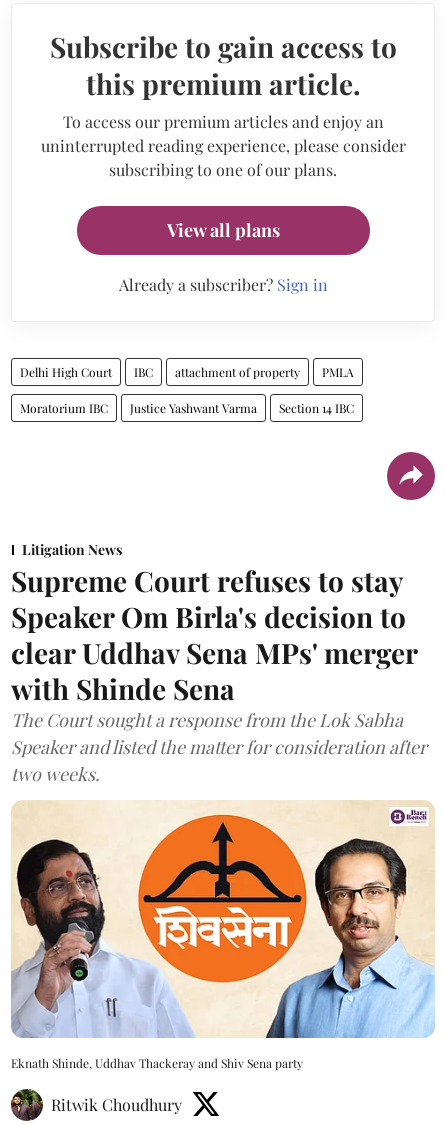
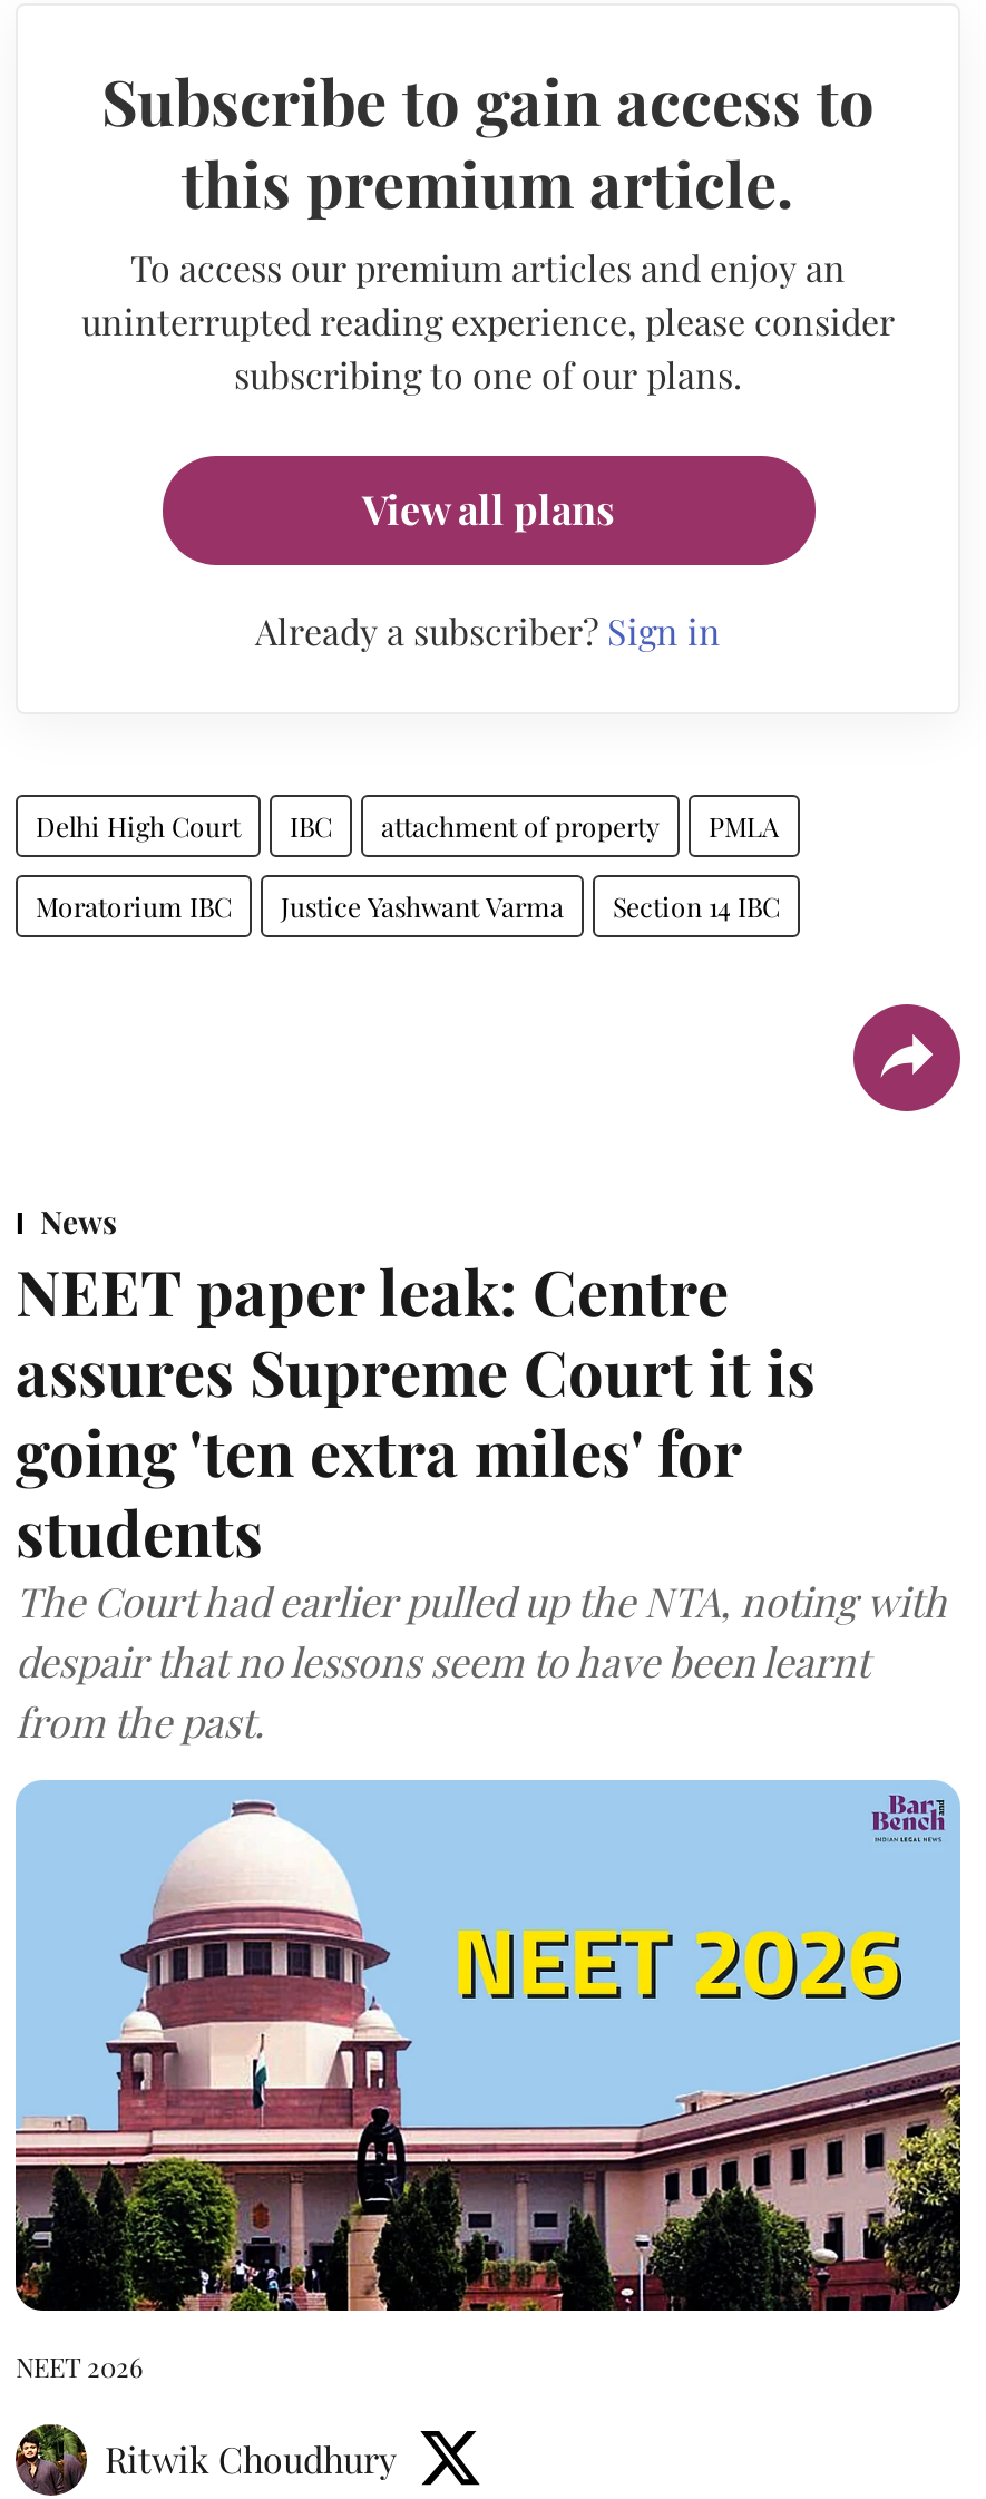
- Litigation News
- Supreme Court refuses to stay
- Speaker Om Birla's decision to
- clear Uddhav Sena MPs' merger
- with Shinde Sena
- The Court sought a response from the Lok Sabha
- Speaker and listed the matter for consideration after
- two weeks.
+ News
+ NEET paper leak: Centre
+ assures Supreme Court it is
+ going 'ten extra miles' for
+ students
+ The Court had earlier pulled up the NTA, noting with
+ despair that no lessons seem to have been learnt
+ from the past.

- [image]
- Eknath Shinde, Uddhav Thackeray and Shiv Sena party
+ [image]
+ NEET 2026
